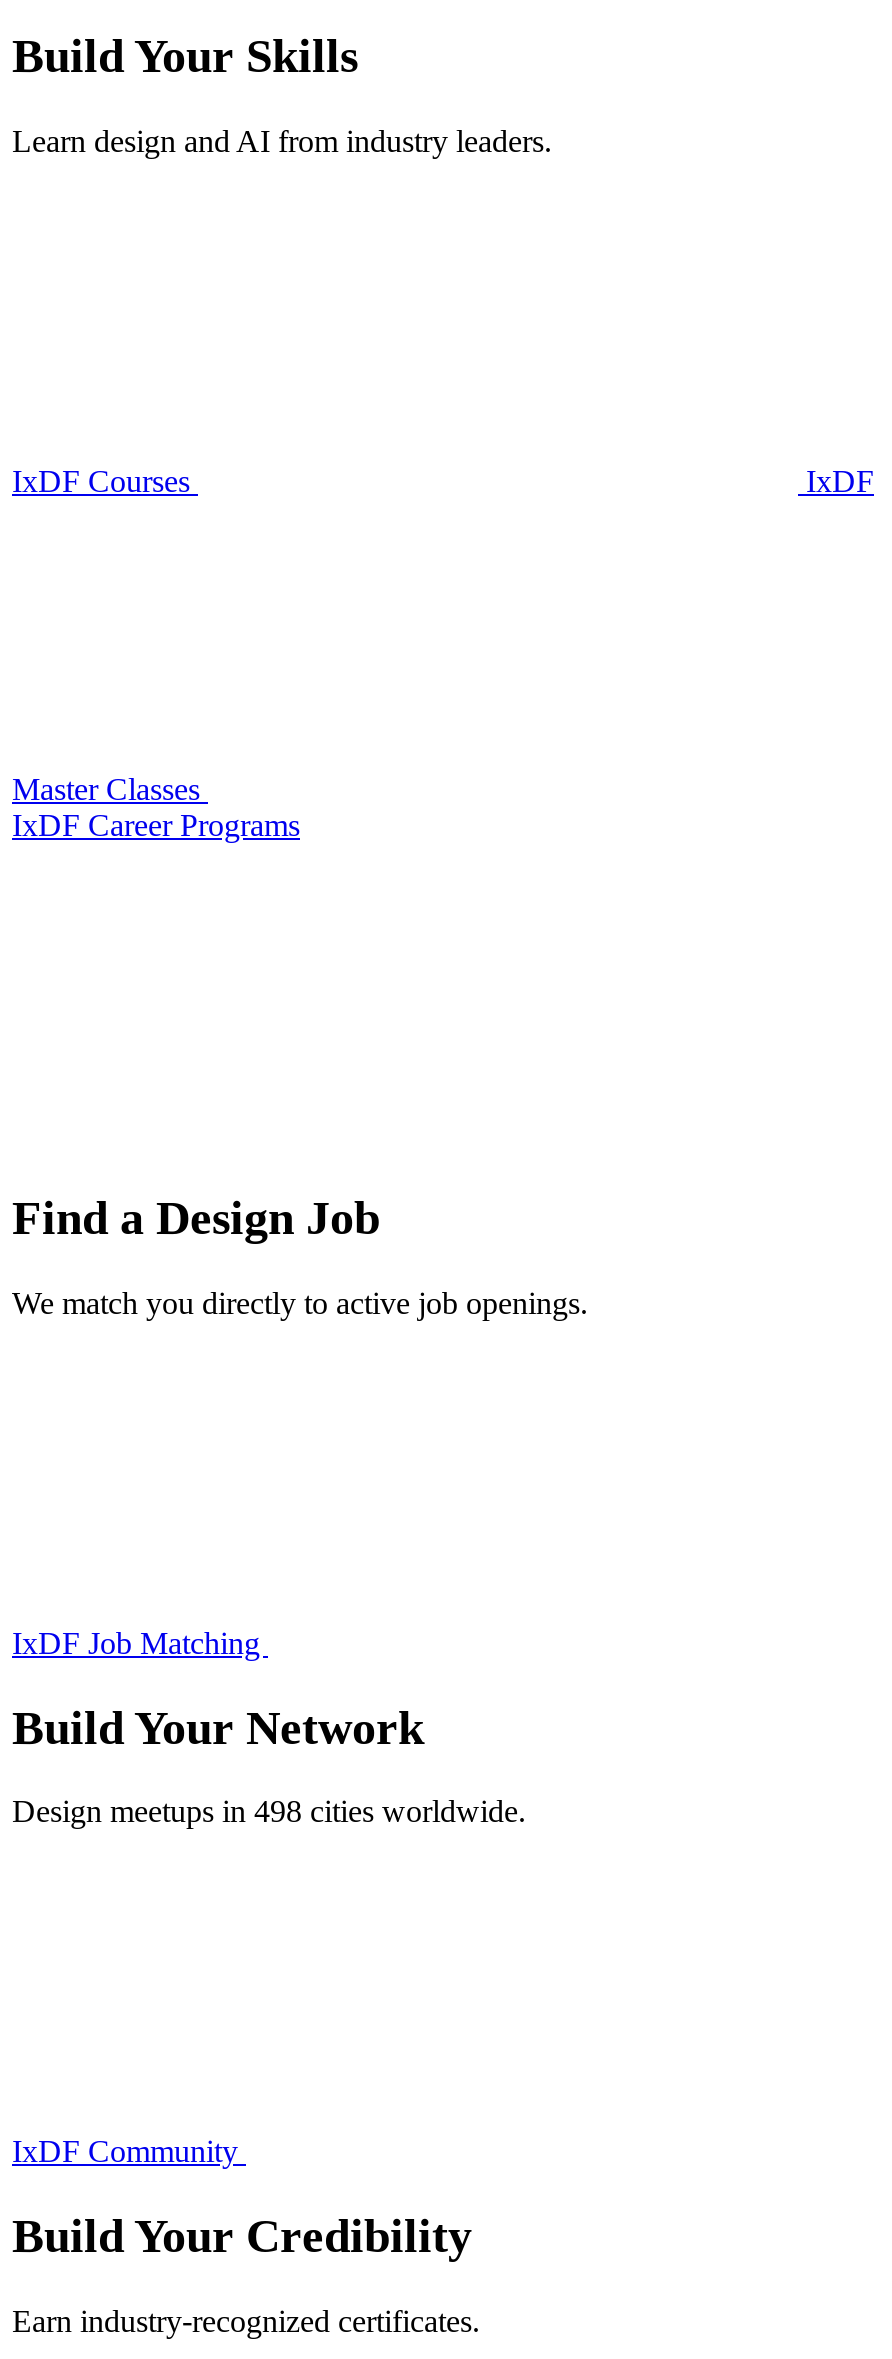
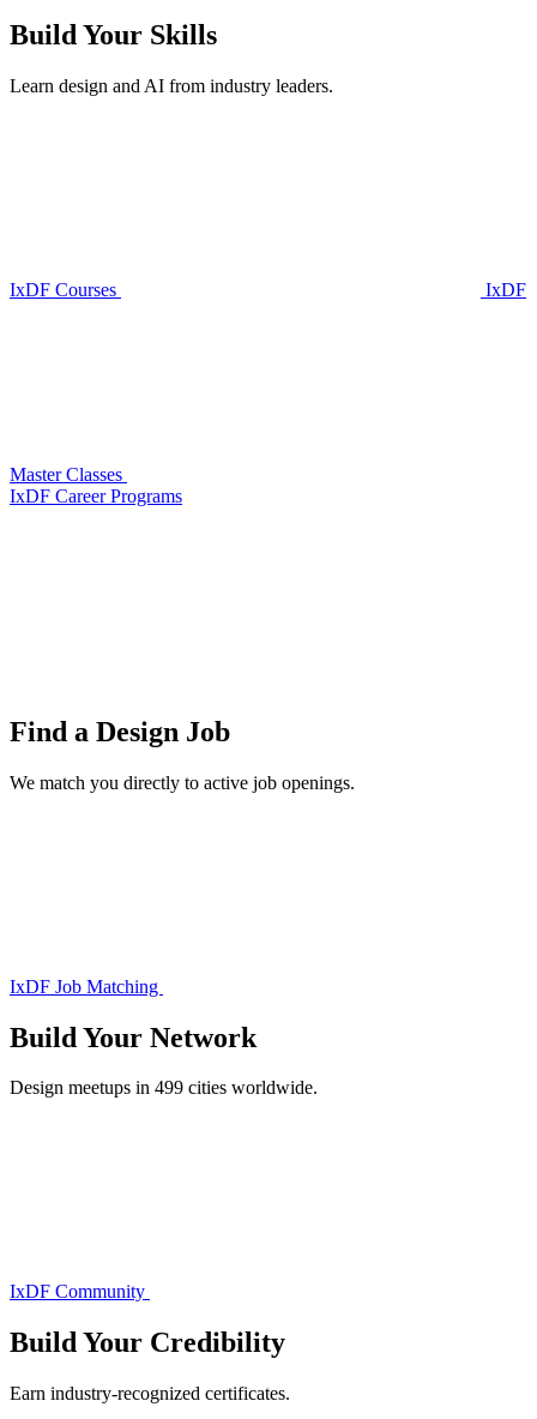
- Design meetups in 498 cities worldwide.
+ Design meetups in 499 cities worldwide.
